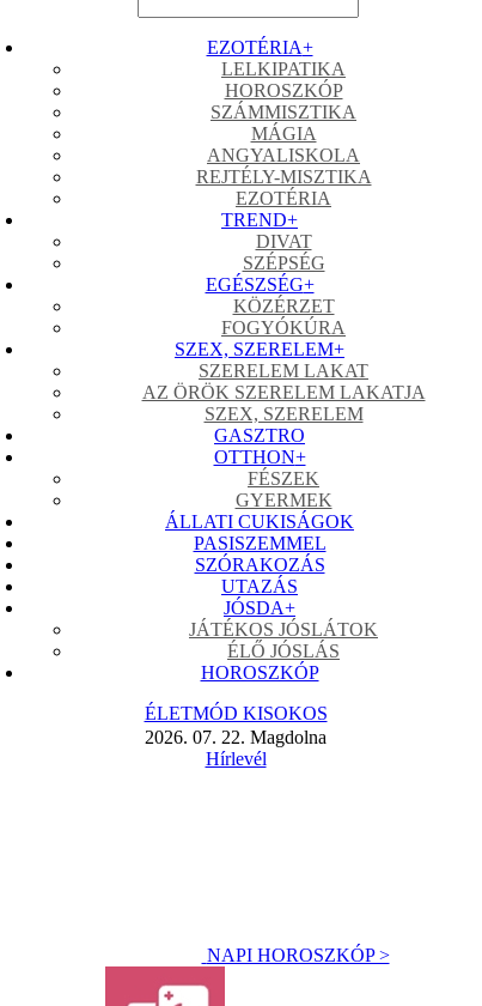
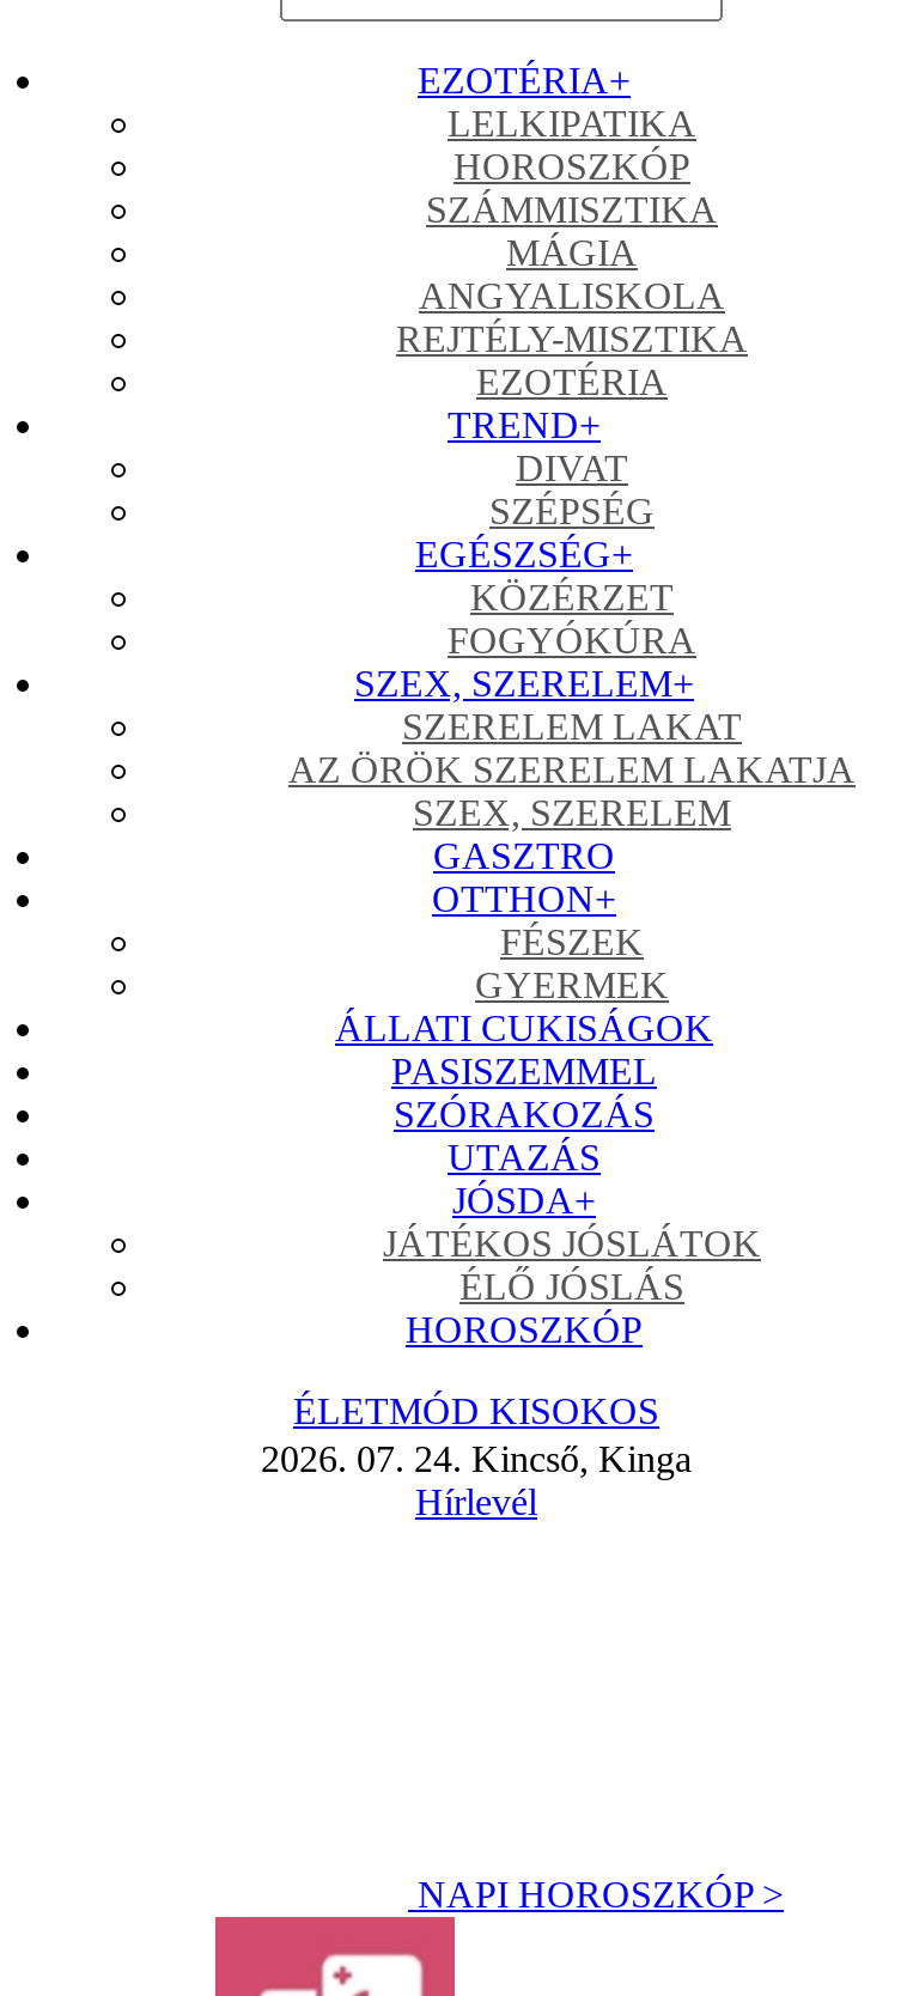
- 2026. 07. 22. Magdolna
+ 2026. 07. 24. Kincső, Kinga
